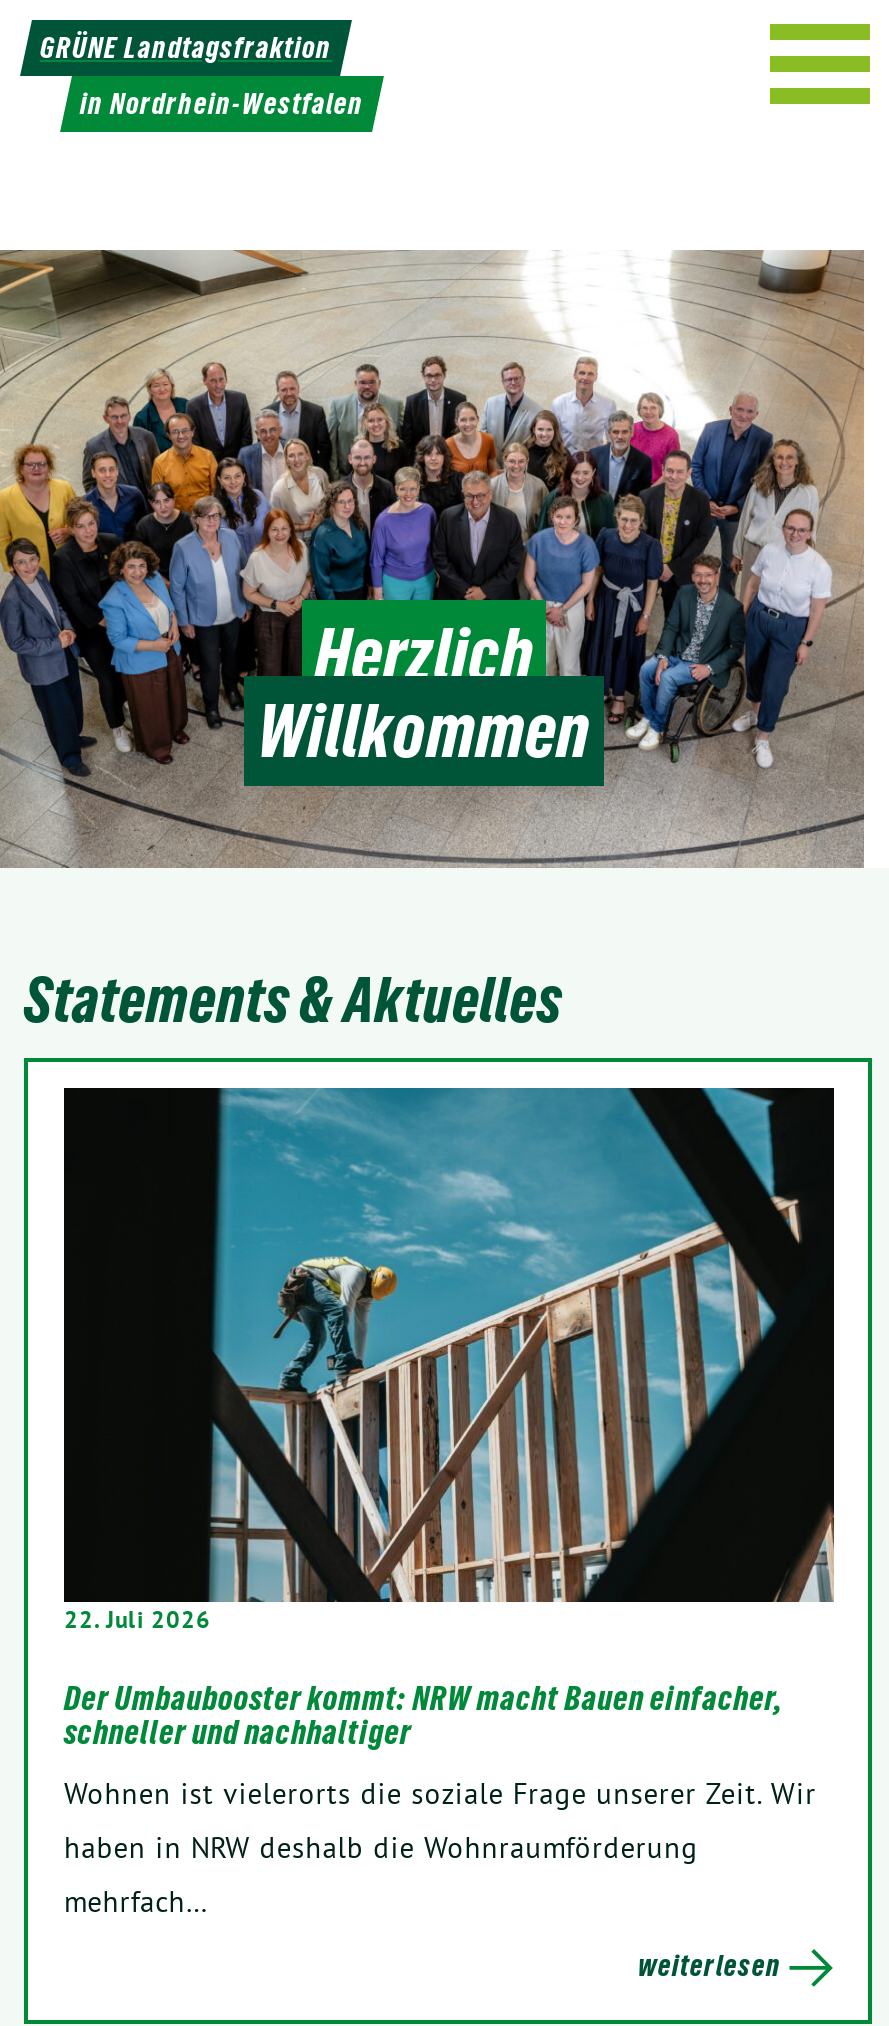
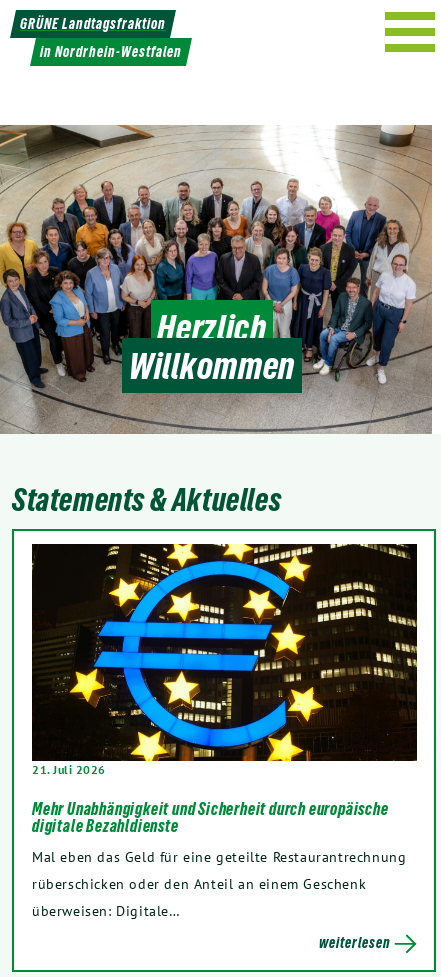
- [image]
- 22. Juli 2026
+ [image]
+ 21. Juli 2026

- Der Umbaubooster kommt: NRW macht Bauen einfacher,
- schneller und nachhaltiger
+ Mehr Unabhängigkeit und Sicherheit durch europäische
+ digitale Bezahldienste

- Wohnen ist vielerorts die soziale Frage unserer Zeit. Wir
- haben in NRW deshalb die Wohnraumförderung
- mehrfach…
+ Mal eben das Geld für eine geteilte Restaurantrechnung
+ rüberschicken oder den Anteil an einem Geschenk
+ überweisen: Digitale…
